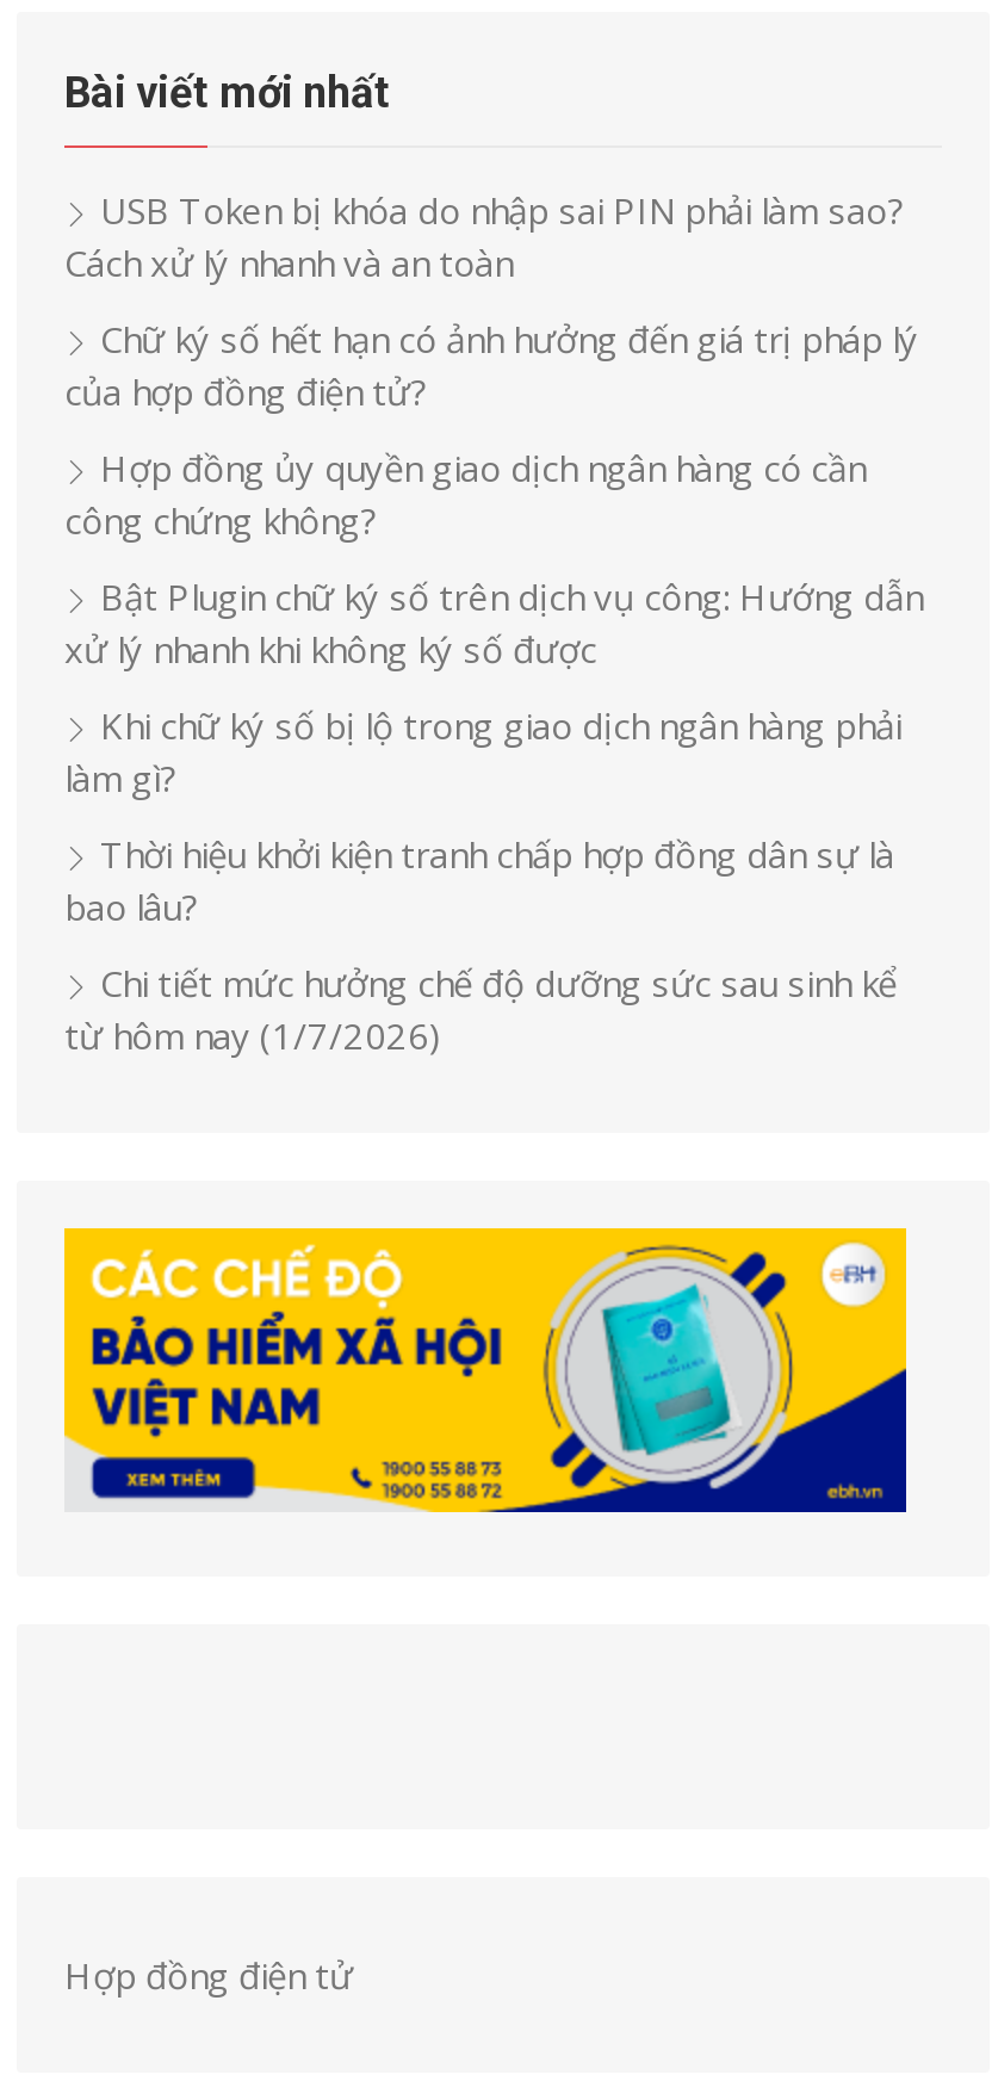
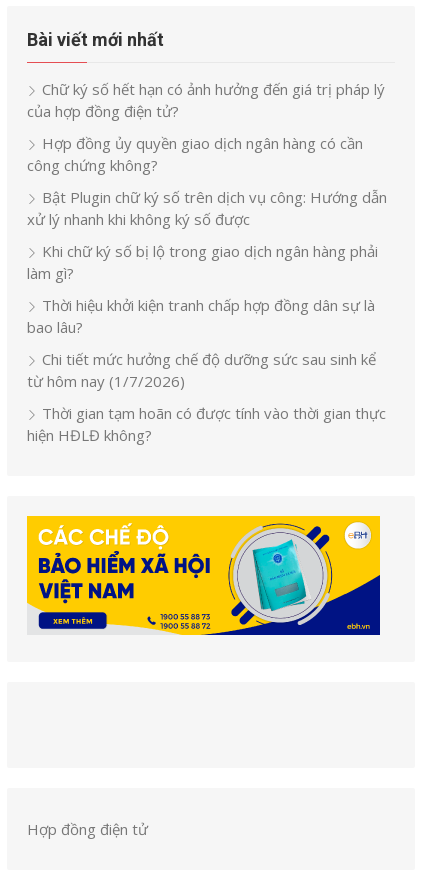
- USB Token bị khóa do nhập sai PIN phải làm sao?
- Cách xử lý nhanh và an toàn

moved up: Chữ ký số hết hạn có ảnh hưởng đến giá trị pháp lý | của hợp đồng điện tử? | Hợp đồng ủy quyền giao dịch ngân hàng có cần | ... | Chi tiết mức hưởng chế độ dưỡng sức sau sinh kể | từ hôm nay (1/7/2026)

+ Thời gian tạm hoãn có được tính vào thời gian thực
+ hiện HĐLĐ không?
